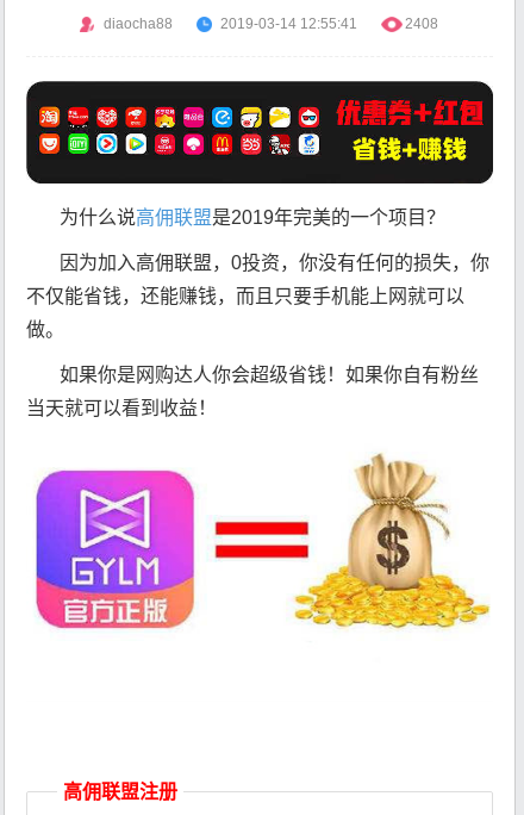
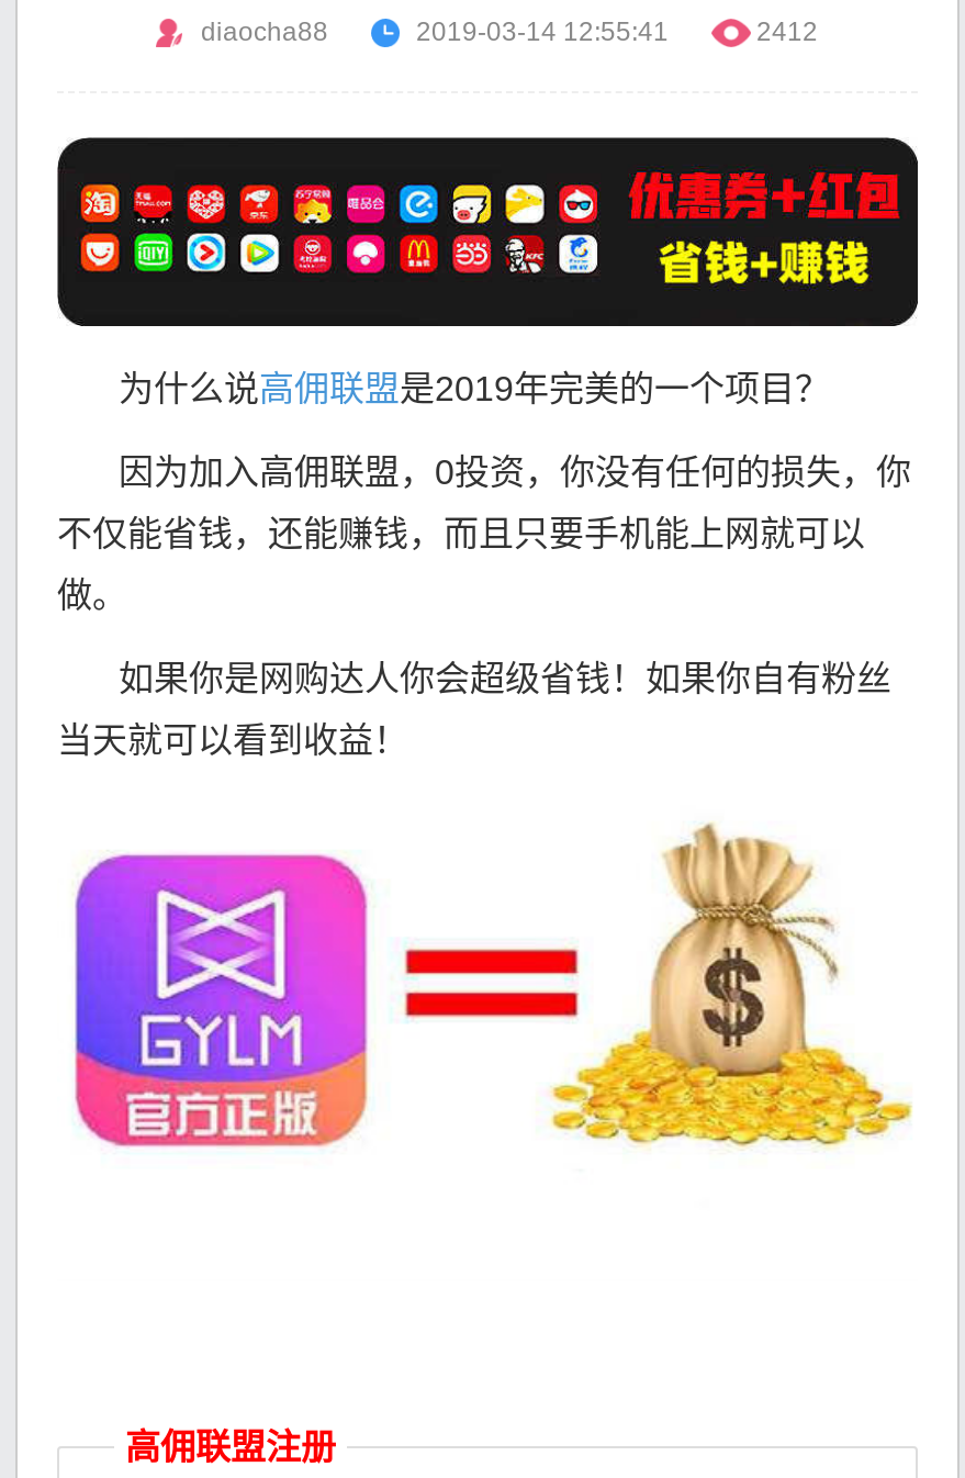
- 2408
+ 2412
